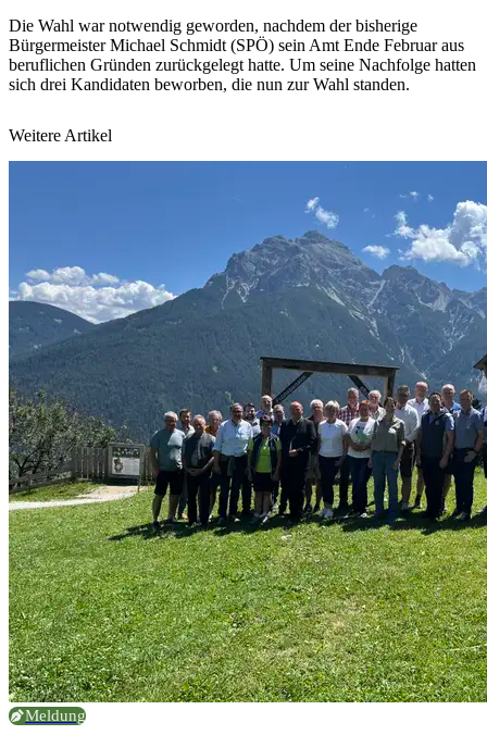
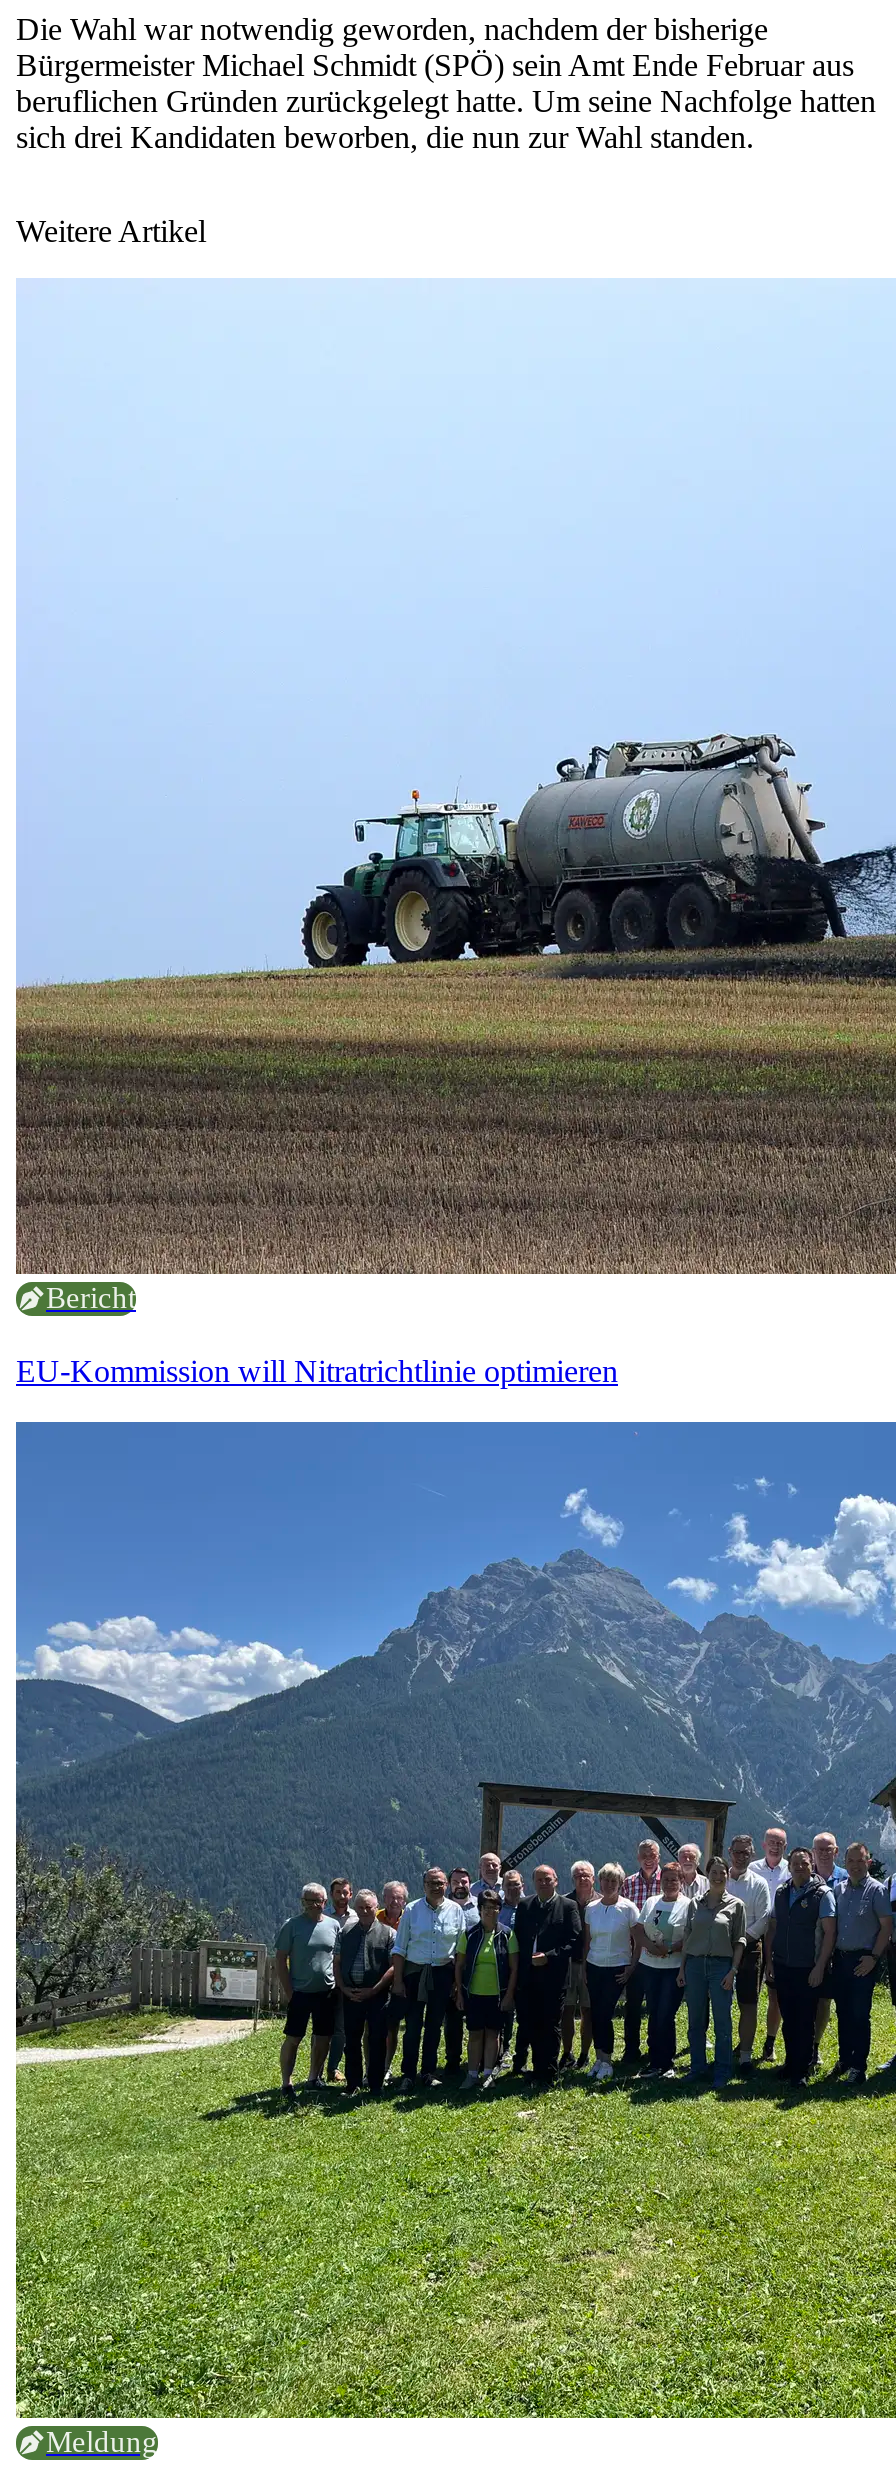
+ [image]
+ Bericht
+ EU-Kommission will Nitratrichtlinie optimieren
